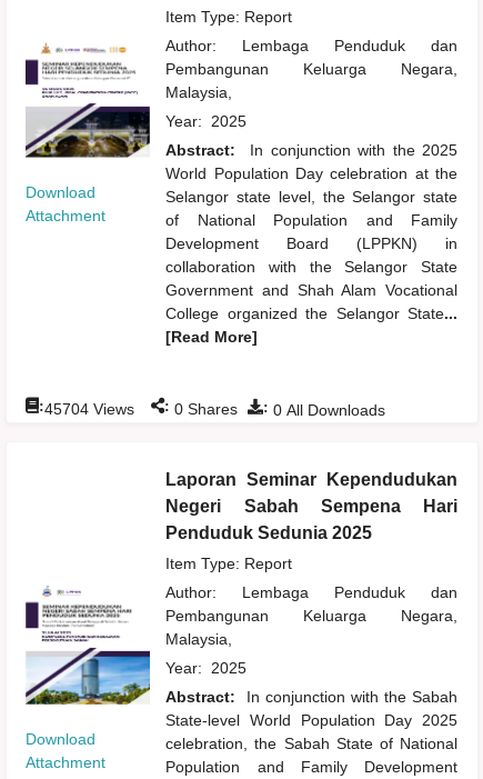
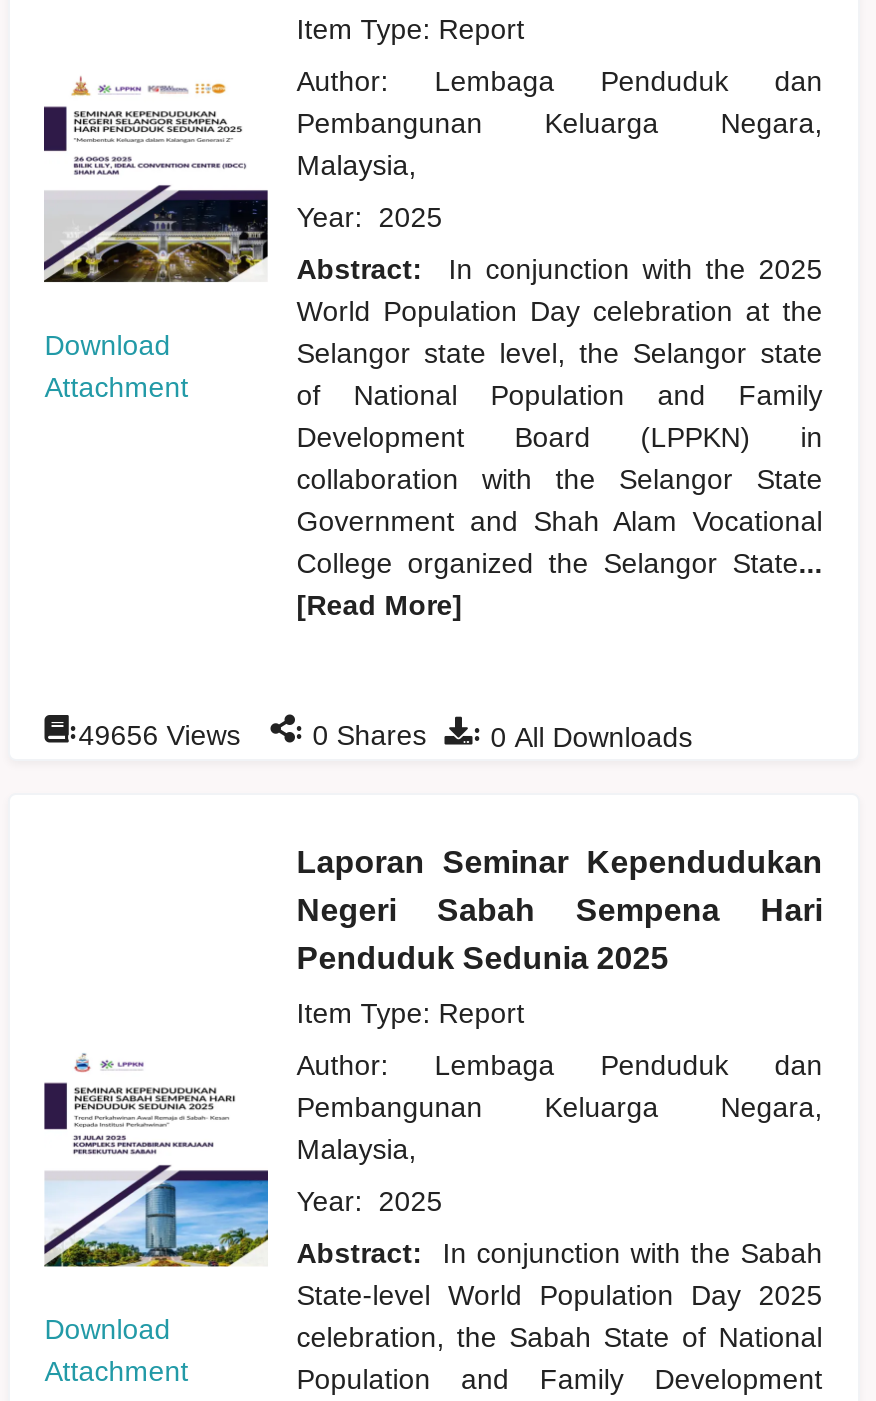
- :45704 Views : 0 Shares : 0 All Downloads
+ :49656 Views : 0 Shares : 0 All Downloads
